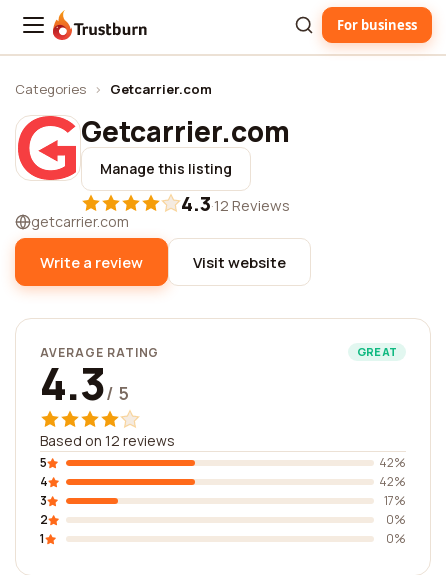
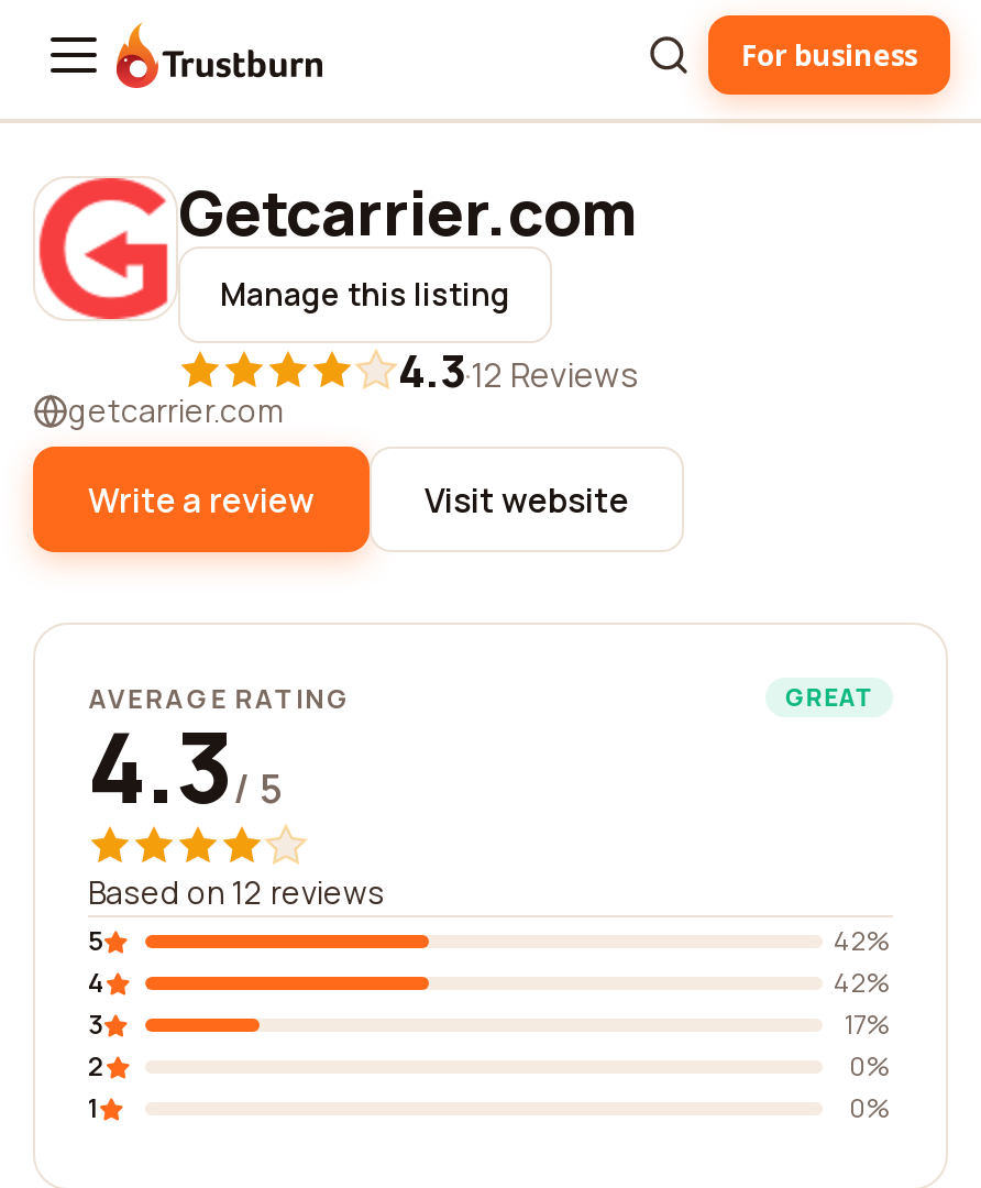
- Categories › Getcarrier.com
